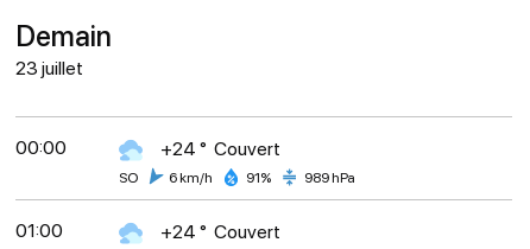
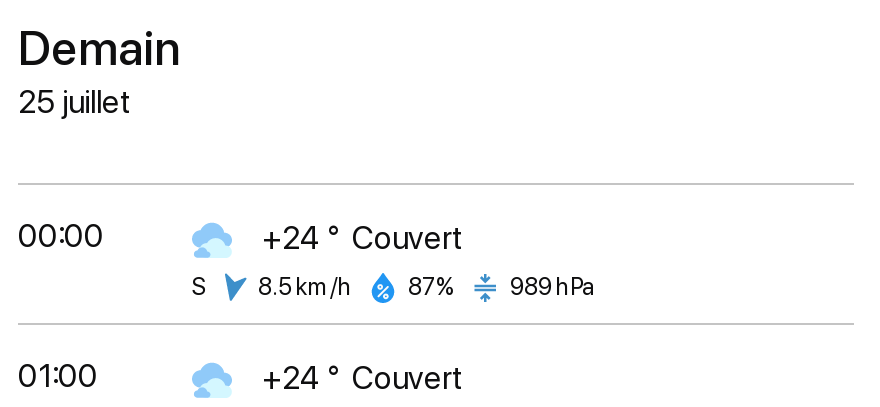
- 23 juillet
+ 25 juillet

- SO
- 6 km/h
- 91%
+ S
+ 8.5 km/h
+ 87%
